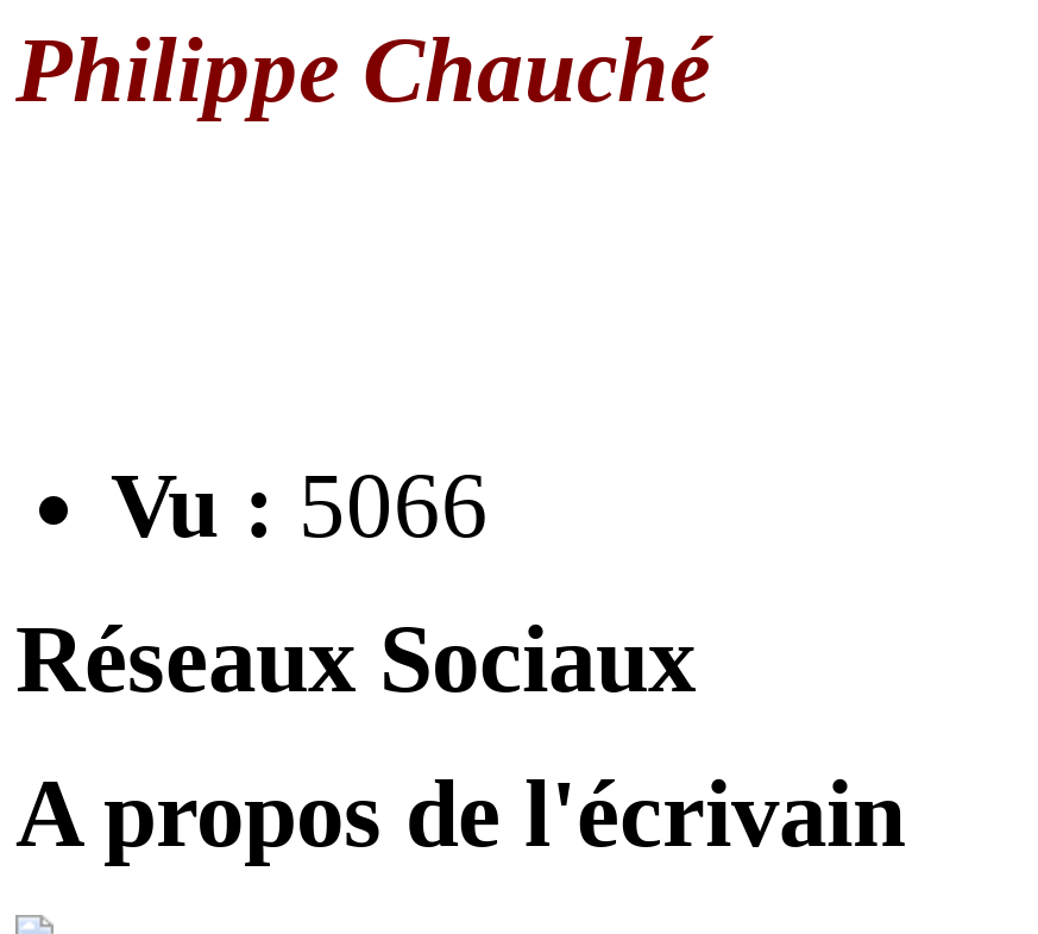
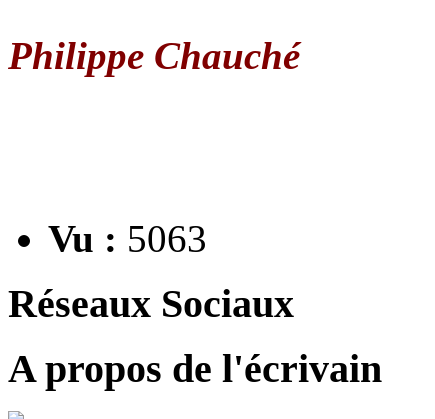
- Vu : 5066
+ Vu : 5063
